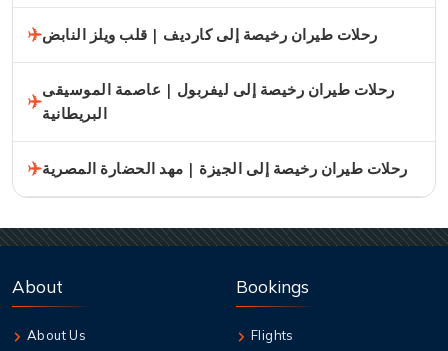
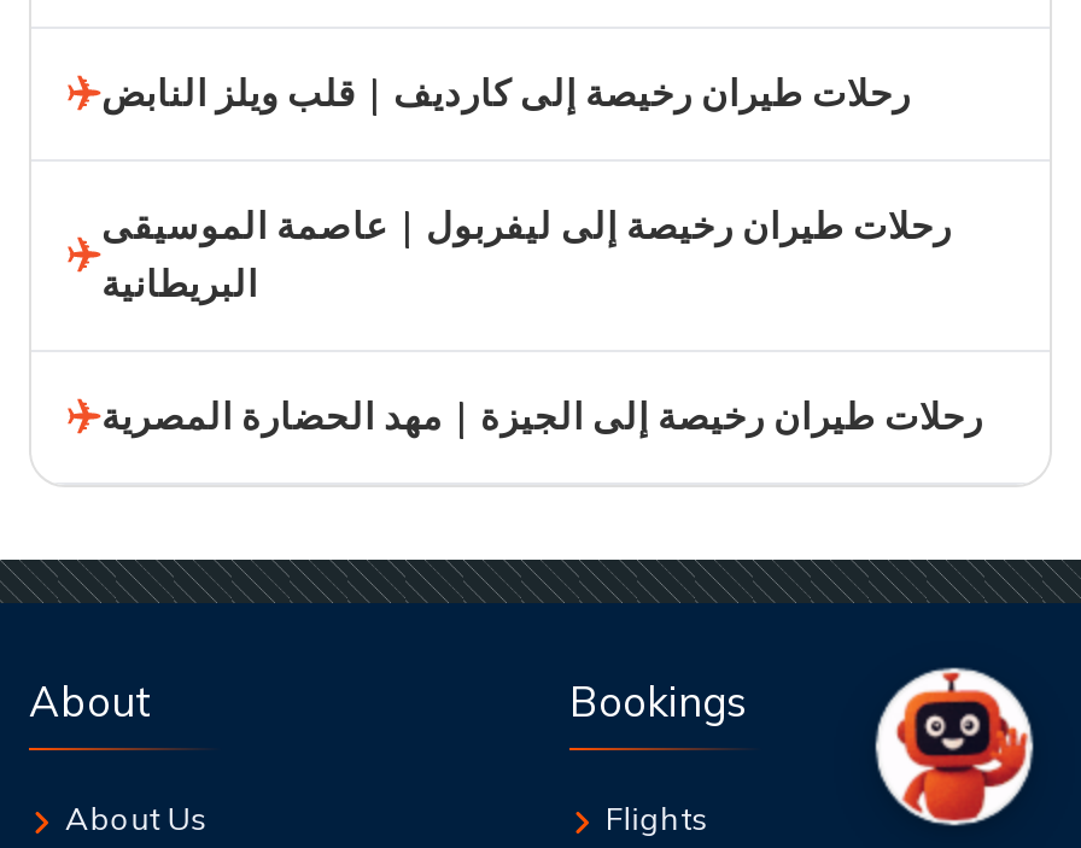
+ [image]
